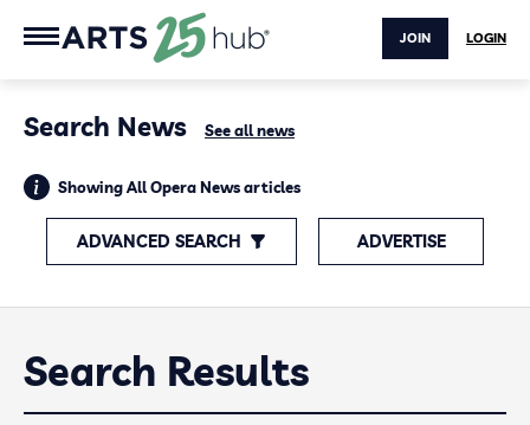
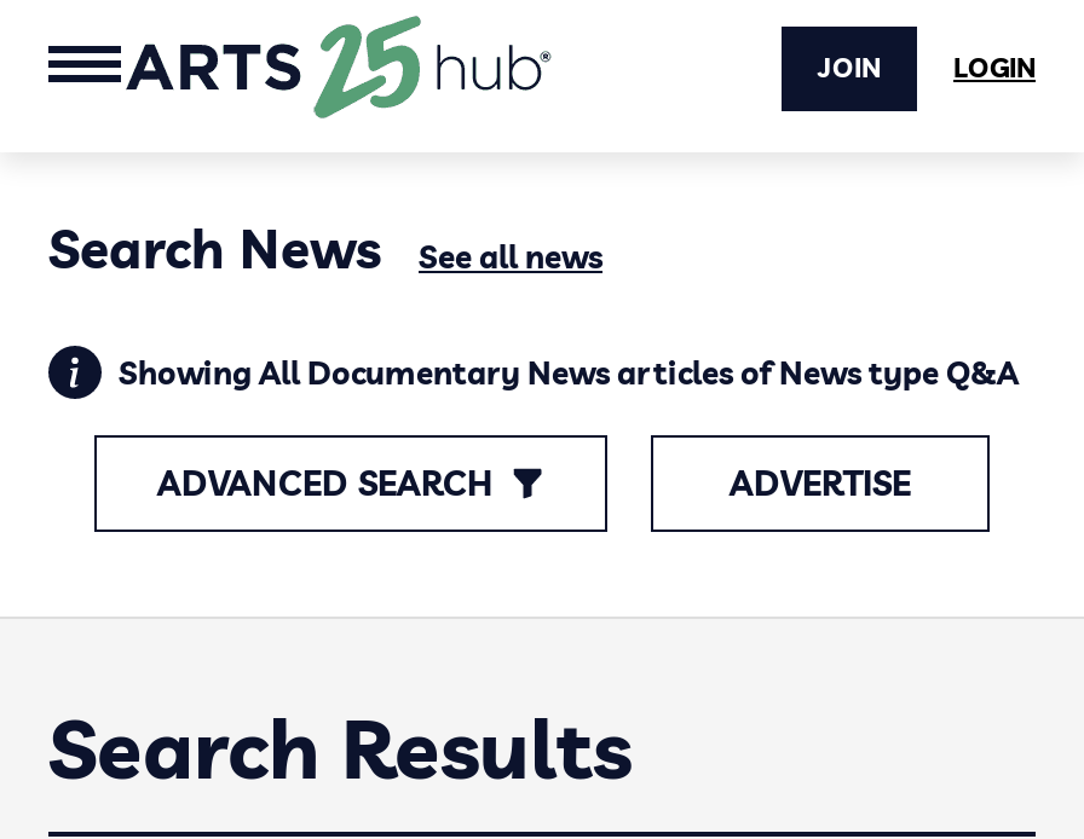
- Showing All Opera News articles
+ Showing All Documentary News articles of News type Q&A
